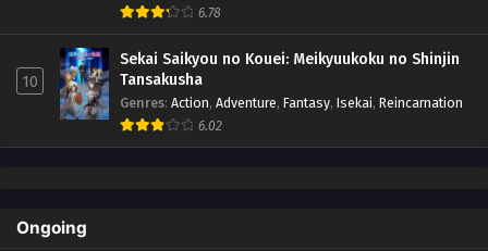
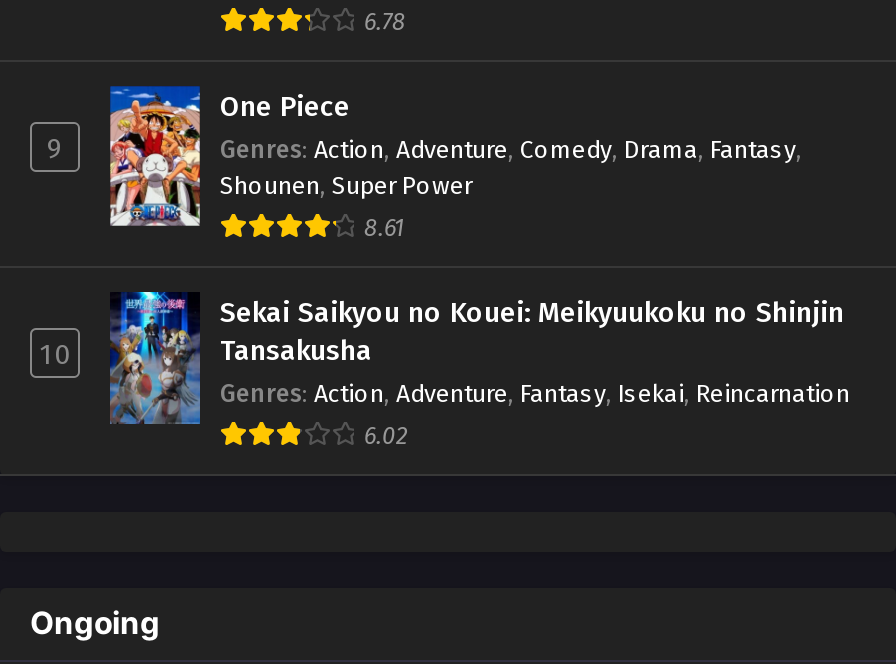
+ 9

+ [image]
+ One Piece
+ Genres: Action, Adventure, Comedy, Drama, Fantasy,
+ Shounen, Super Power
+ 8.61
